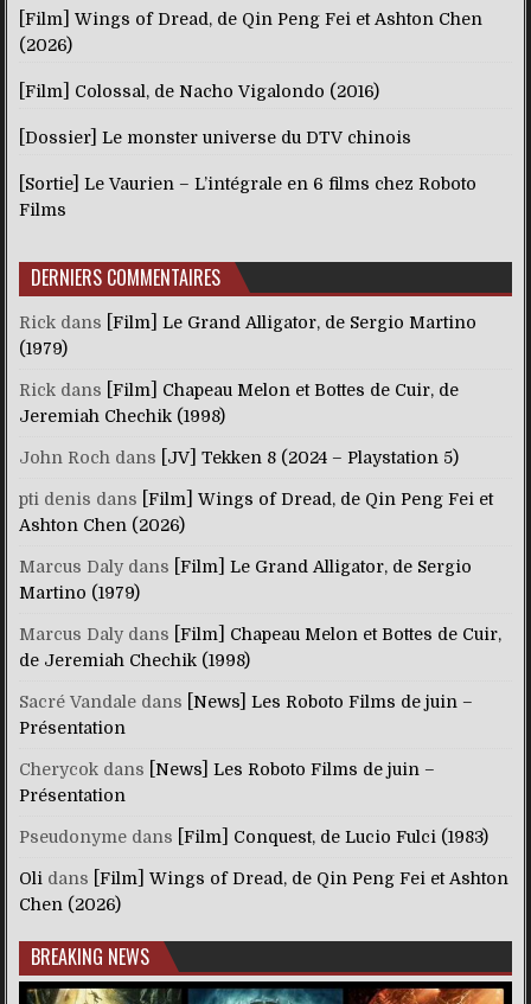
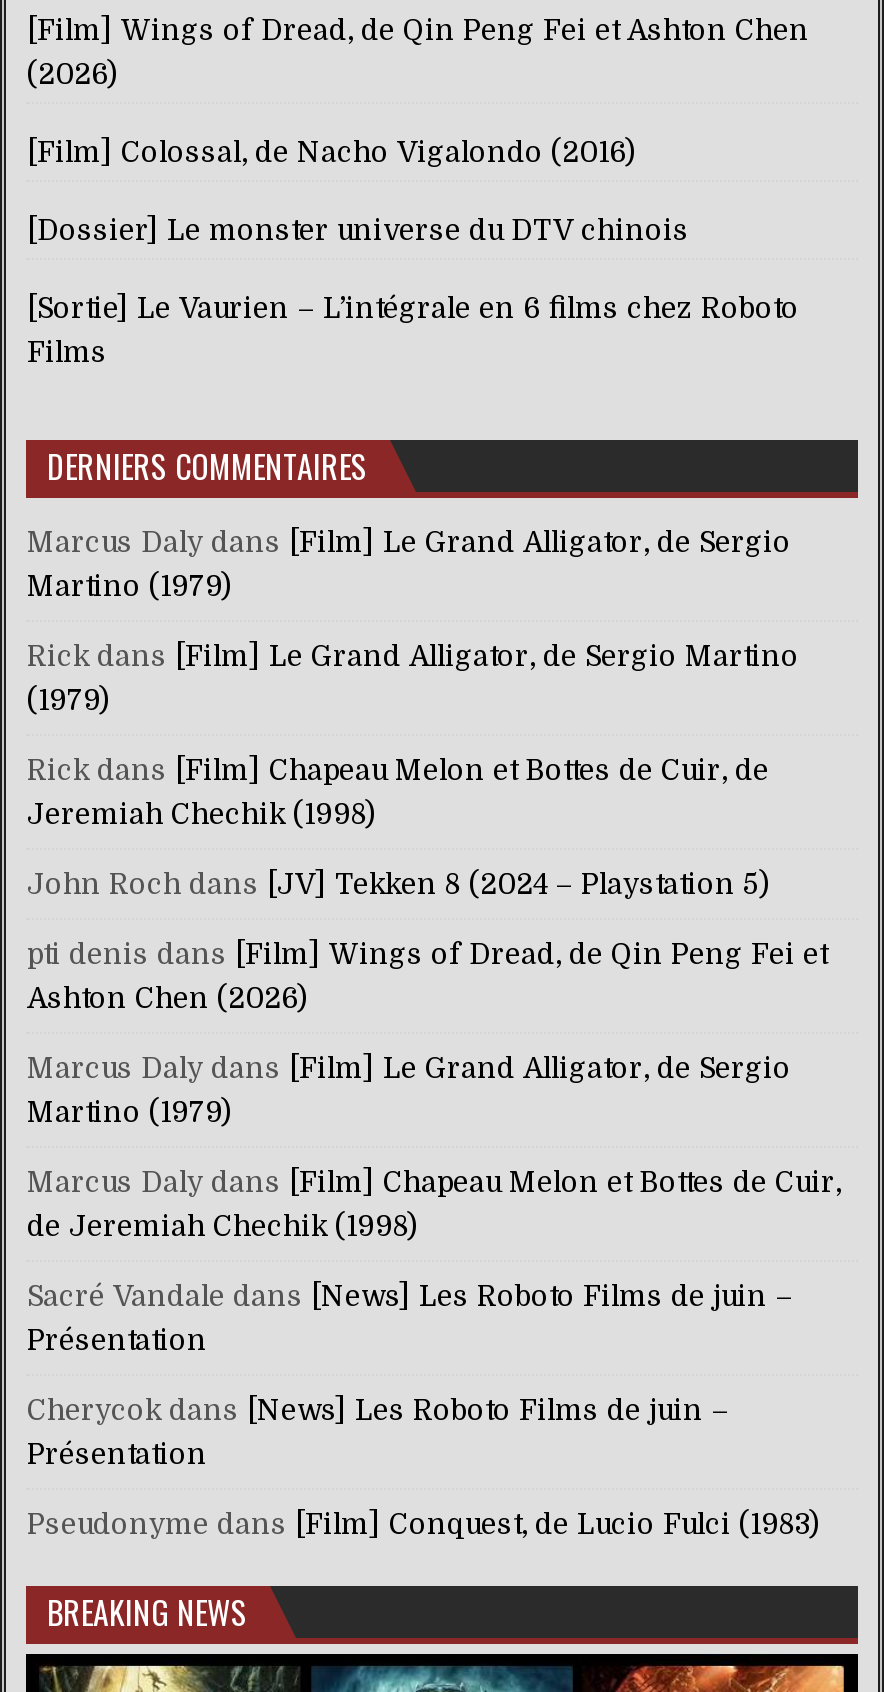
+ Marcus Daly dans [Film] Le Grand Alligator, de Sergio
+ Martino (1979)

moved down: Rick dans [Film] Le Grand Alligator, de Sergio Martino | (1979) | Rick dans [Film] Chapeau Melon et Bottes de Cuir, de | ... | Présentation | Pseudonyme dans [Film] Conquest, de Lucio Fulci (1983)

- Oli dans [Film] Wings of Dread, de Qin Peng Fei et Ashton
- Chen (2026)
